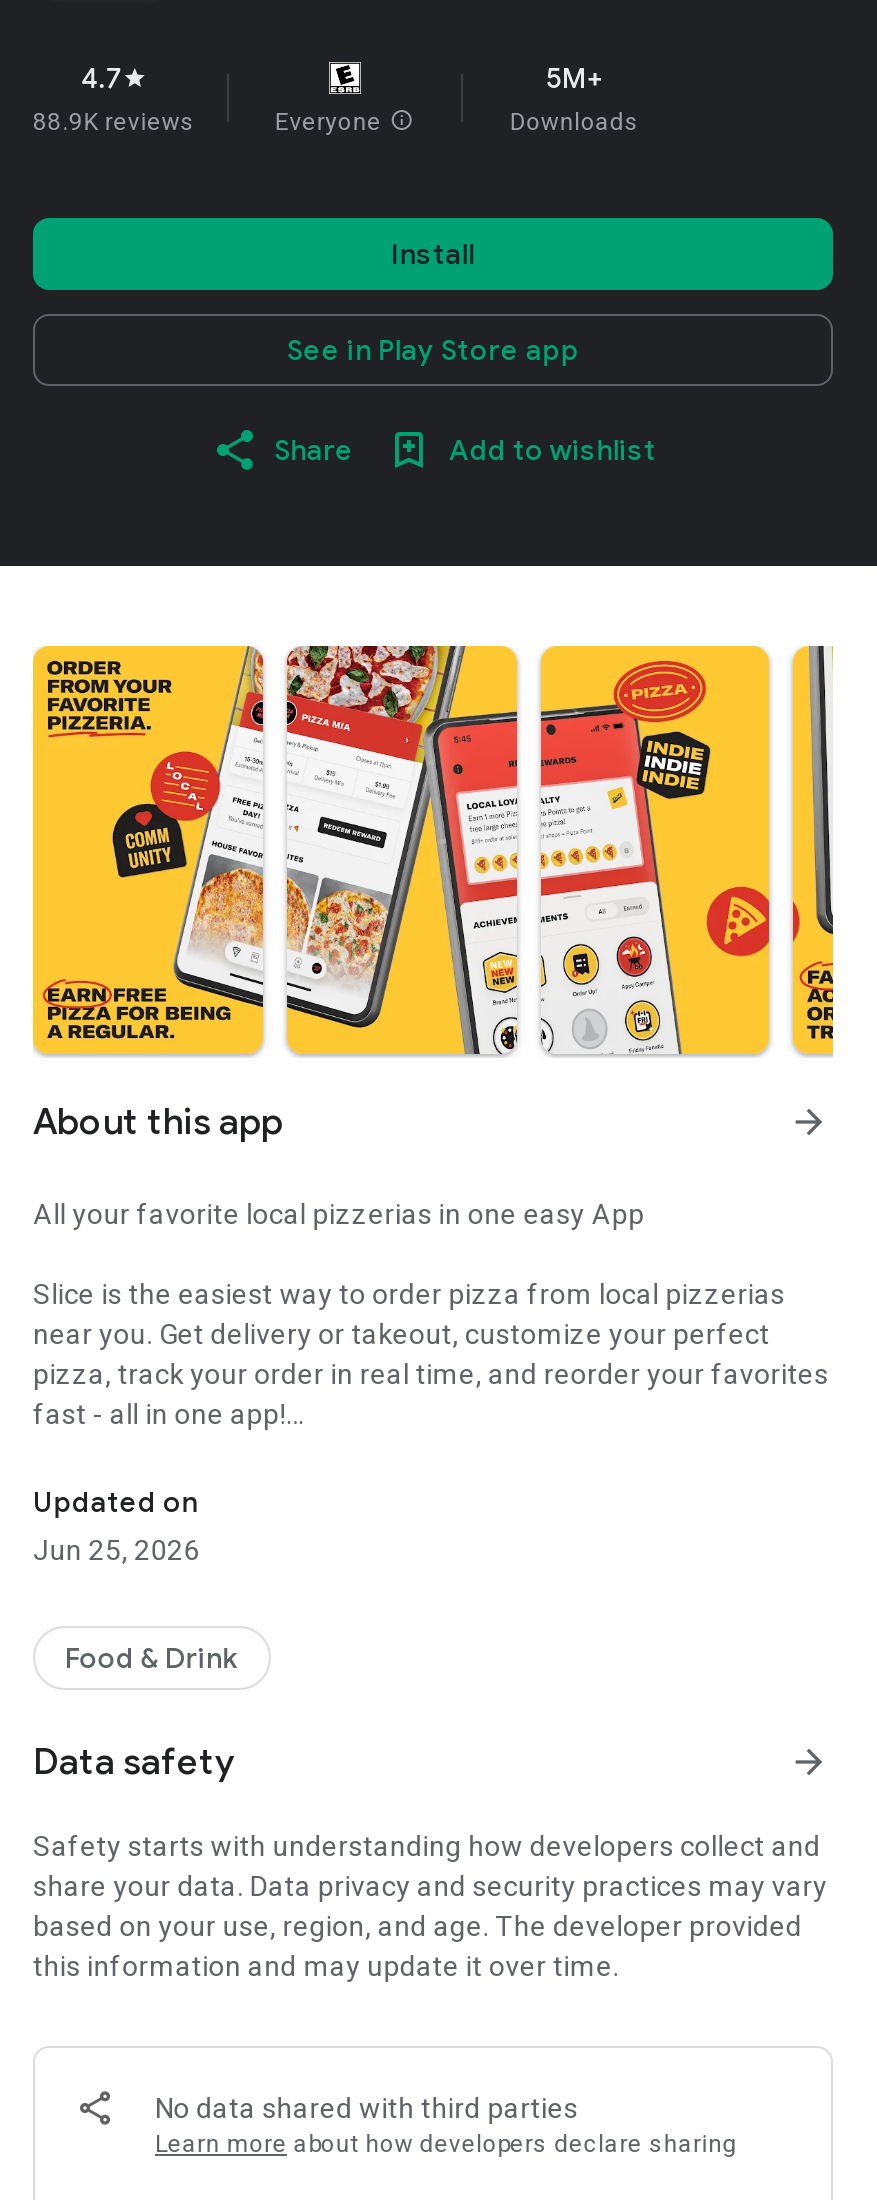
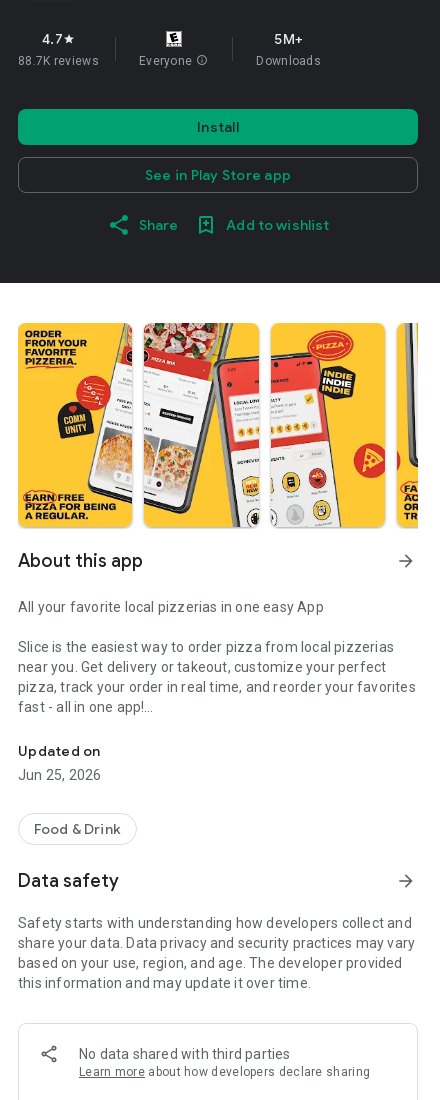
- 88.9K reviews
+ 88.7K reviews
